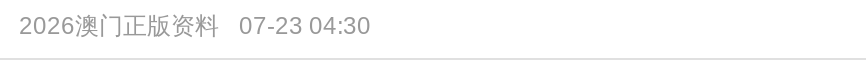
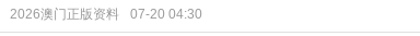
- 2026澳门正版资料 07-23 04:30
+ 2026澳门正版资料 07-20 04:30
